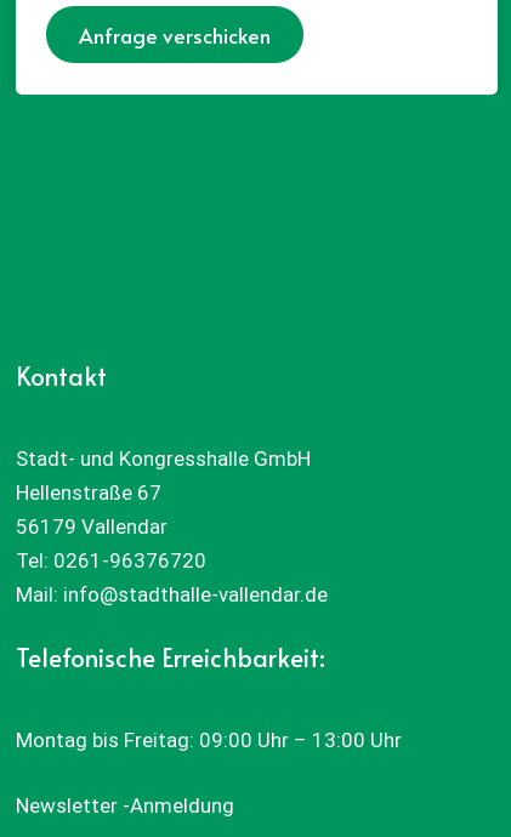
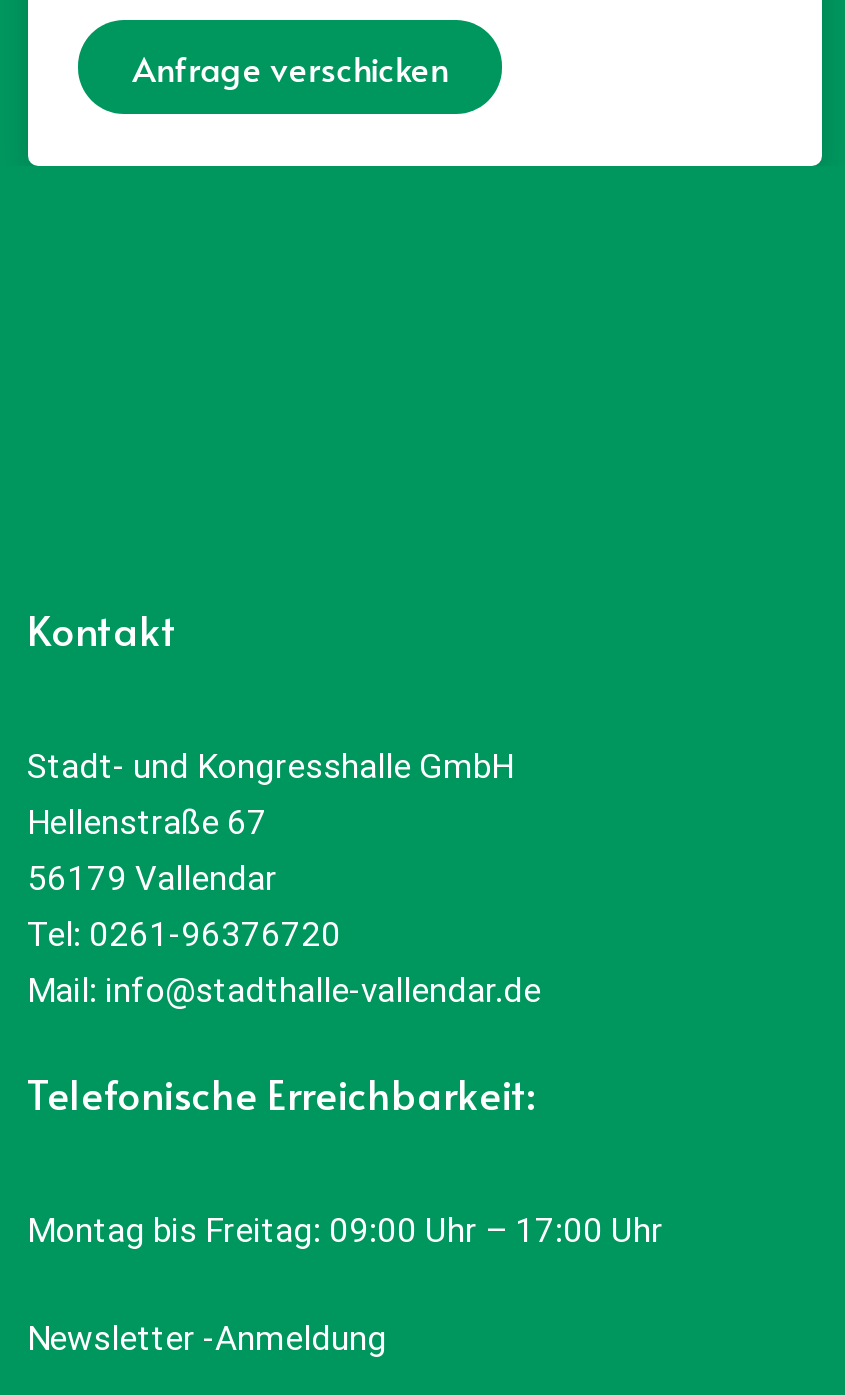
- Montag bis Freitag: 09:00 Uhr – 13:00 Uhr
+ Montag bis Freitag: 09:00 Uhr – 17:00 Uhr
